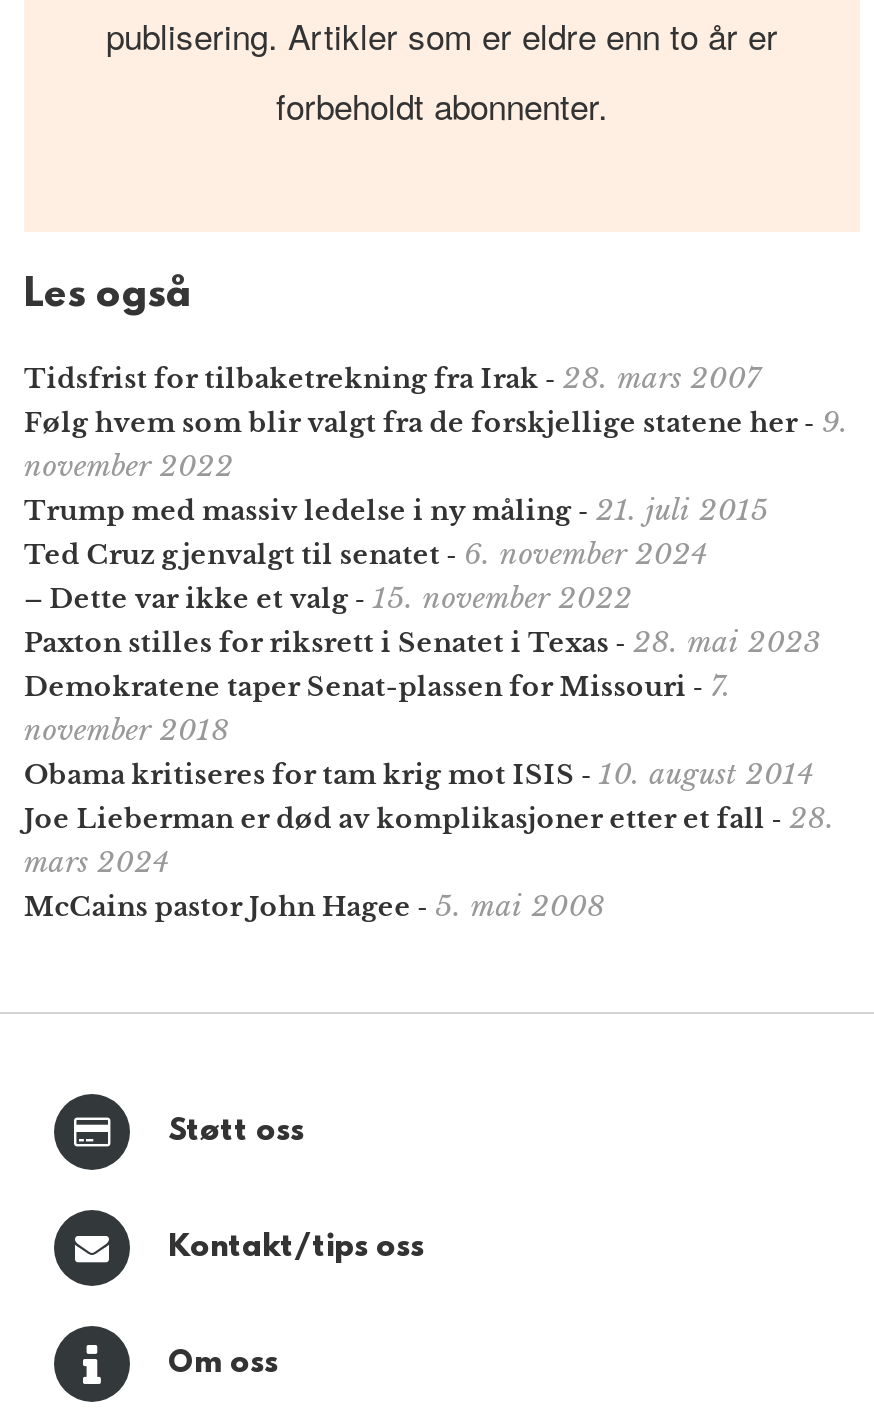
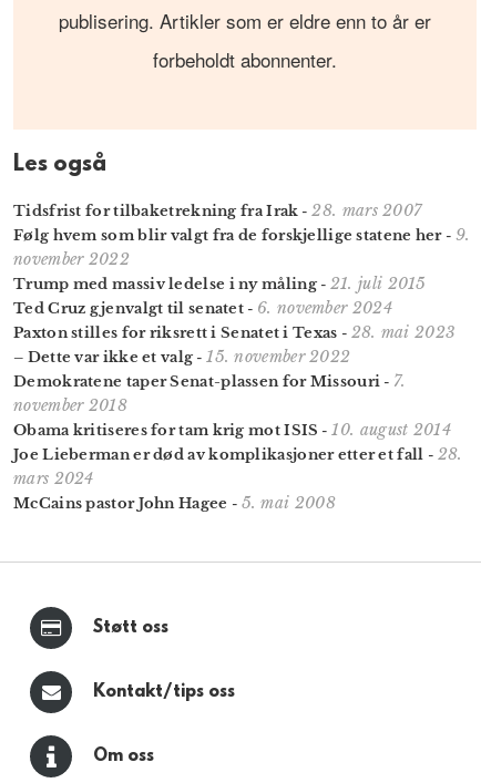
moved down: – Dette var ikke et valg - 15. november 2022

moved up: Paxton stilles for riksrett i Senatet i Texas - 28. mai 2023
